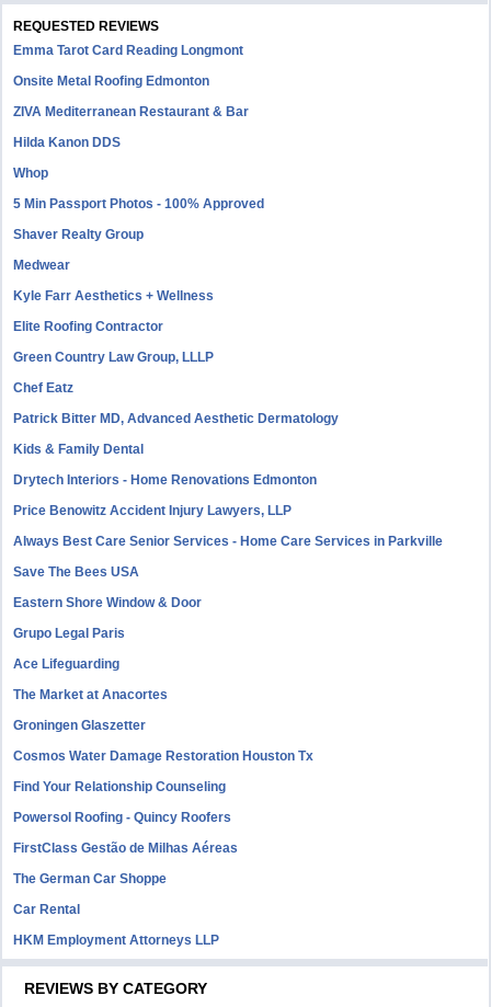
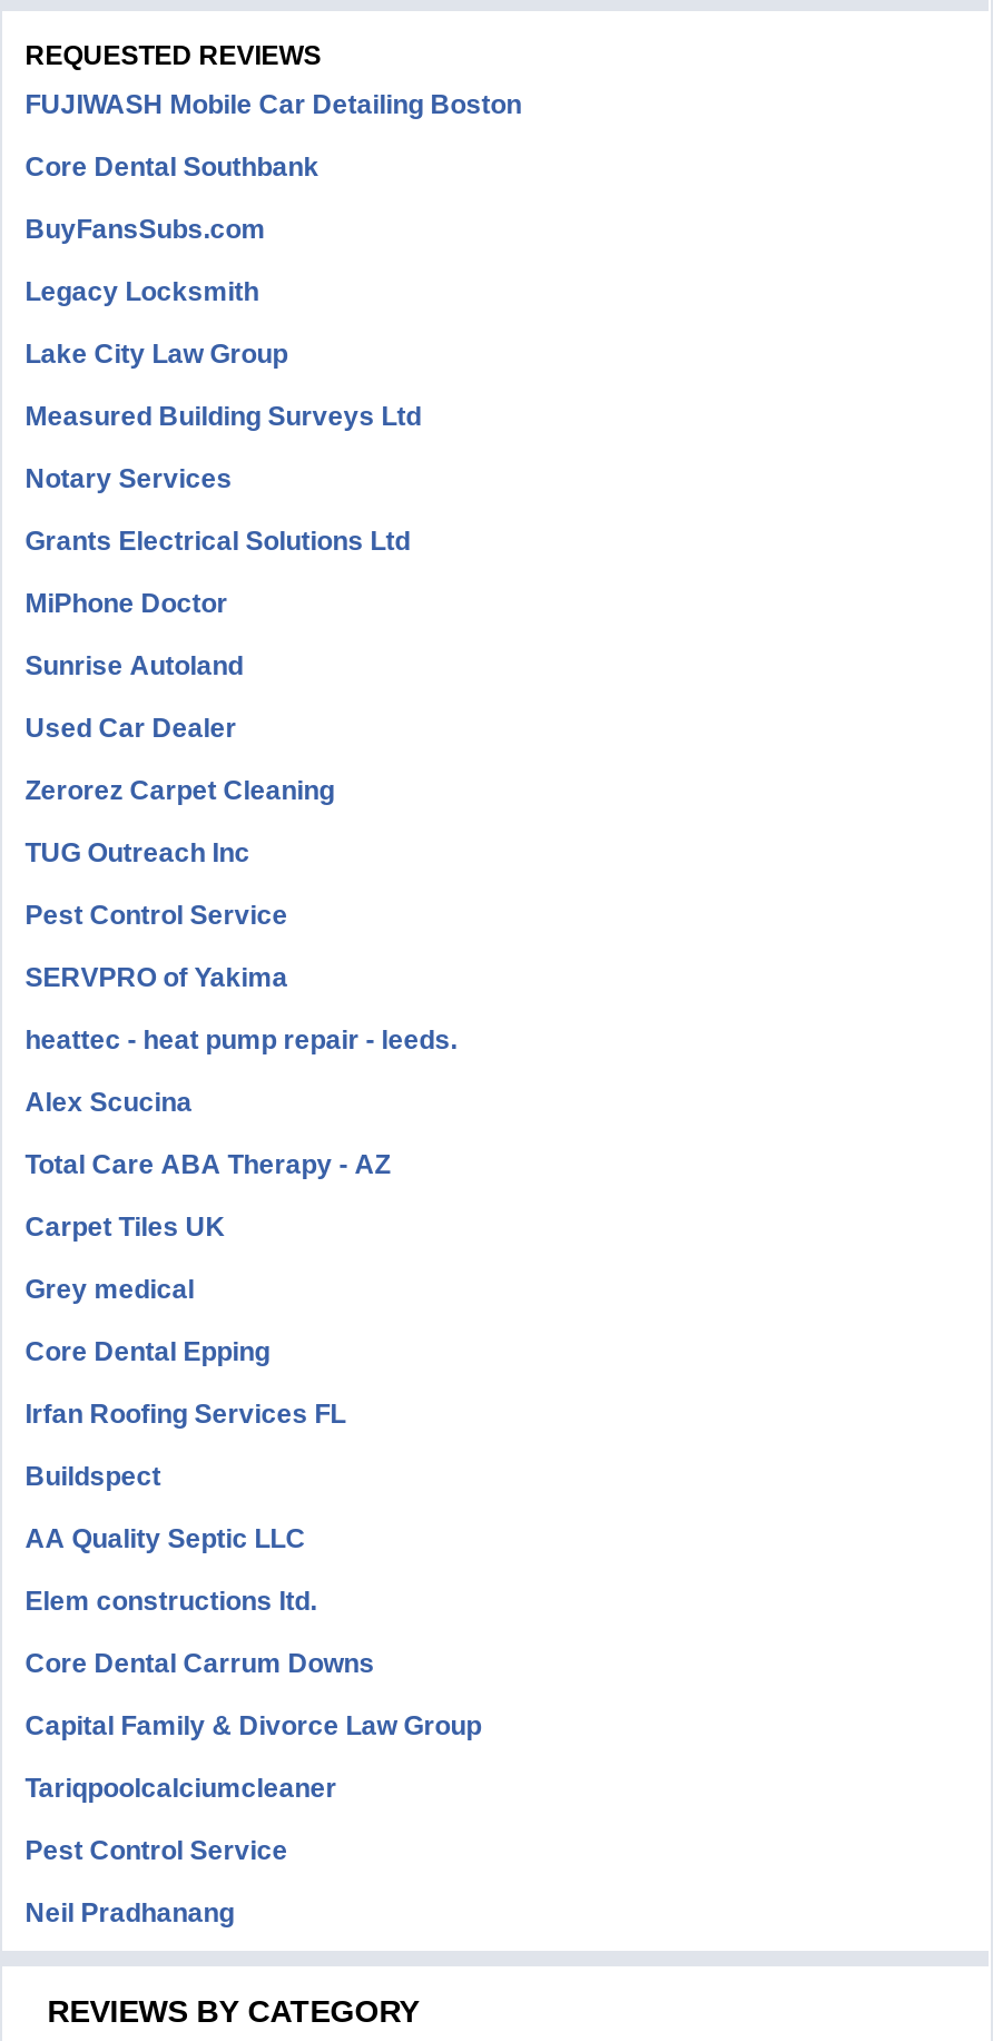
- Emma Tarot Card Reading Longmont
+ FUJIWASH Mobile Car Detailing Boston

- Onsite Metal Roofing Edmonton
+ Core Dental Southbank

- ZIVA Mediterranean Restaurant & Bar
+ BuyFansSubs.com

- Hilda Kanon DDS
+ Legacy Locksmith

- Whop
+ Lake City Law Group

- 5 Min Passport Photos - 100% Approved
+ Measured Building Surveys Ltd

- Shaver Realty Group
+ Notary Services

- Medwear
+ Grants Electrical Solutions Ltd

- Kyle Farr Aesthetics + Wellness
+ MiPhone Doctor

- Elite Roofing Contractor
+ Sunrise Autoland

- Green Country Law Group, LLLP
+ Used Car Dealer

- Chef Eatz
+ Zerorez Carpet Cleaning

- Patrick Bitter MD, Advanced Aesthetic Dermatology
+ TUG Outreach Inc

- Kids & Family Dental
+ Pest Control Service

- Drytech Interiors - Home Renovations Edmonton
+ SERVPRO of Yakima

- Price Benowitz Accident Injury Lawyers, LLP
+ heattec - heat pump repair - leeds.

- Always Best Care Senior Services - Home Care Services in Parkville
+ Alex Scucina

- Save The Bees USA
+ Total Care ABA Therapy - AZ

- Eastern Shore Window & Door
+ Carpet Tiles UK

- Grupo Legal Paris
+ Grey medical

- Ace Lifeguarding
+ Core Dental Epping

- The Market at Anacortes
+ Irfan Roofing Services FL

- Groningen Glaszetter
+ Buildspect

- Cosmos Water Damage Restoration Houston Tx
+ AA Quality Septic LLC

- Find Your Relationship Counseling
+ Elem constructions ltd.

- Powersol Roofing - Quincy Roofers
+ Core Dental Carrum Downs

- FirstClass Gestão de Milhas Aéreas
+ Capital Family & Divorce Law Group

- The German Car Shoppe
+ Tariqpoolcalciumcleaner

- Car Rental
+ Pest Control Service

- HKM Employment Attorneys LLP
+ Neil Pradhanang
